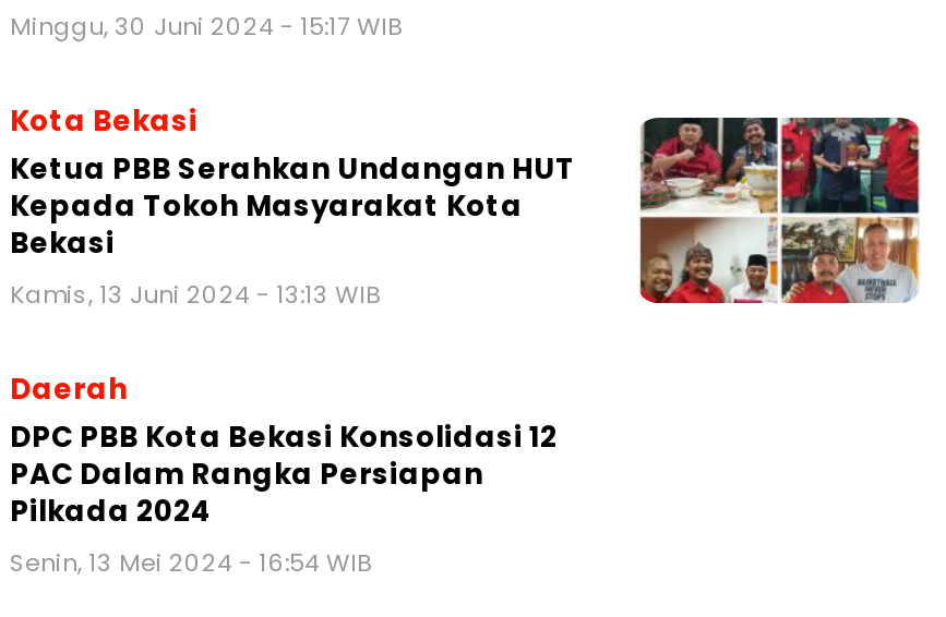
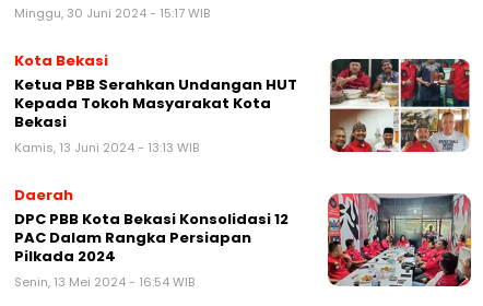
+ [image]
